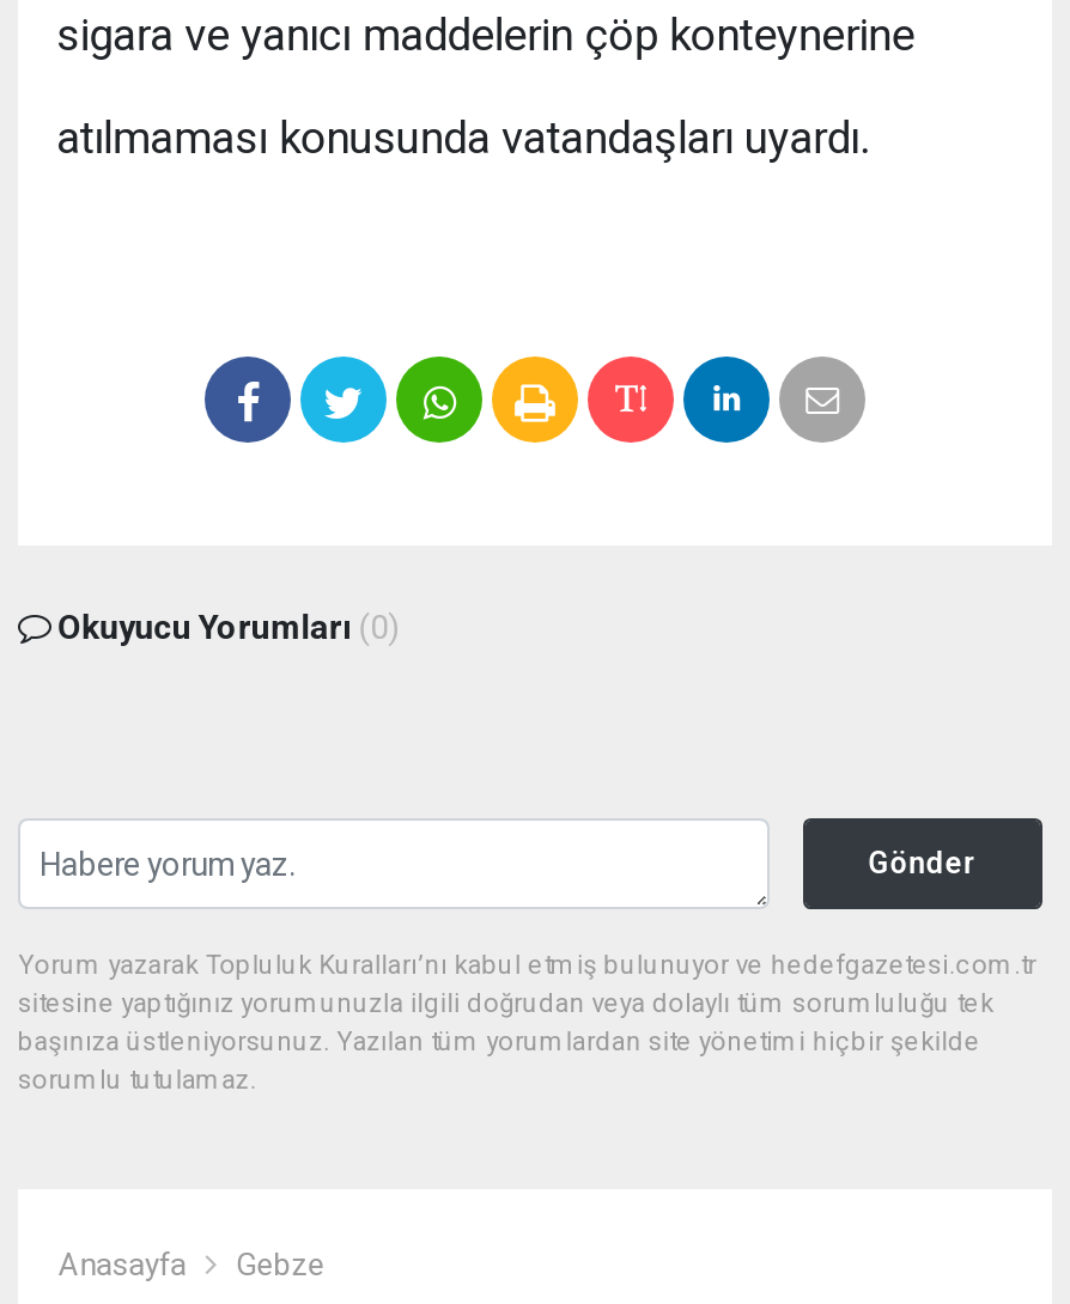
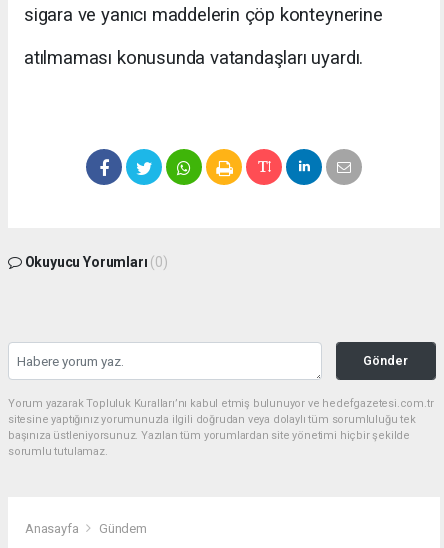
- Gebze
+ Gündem
